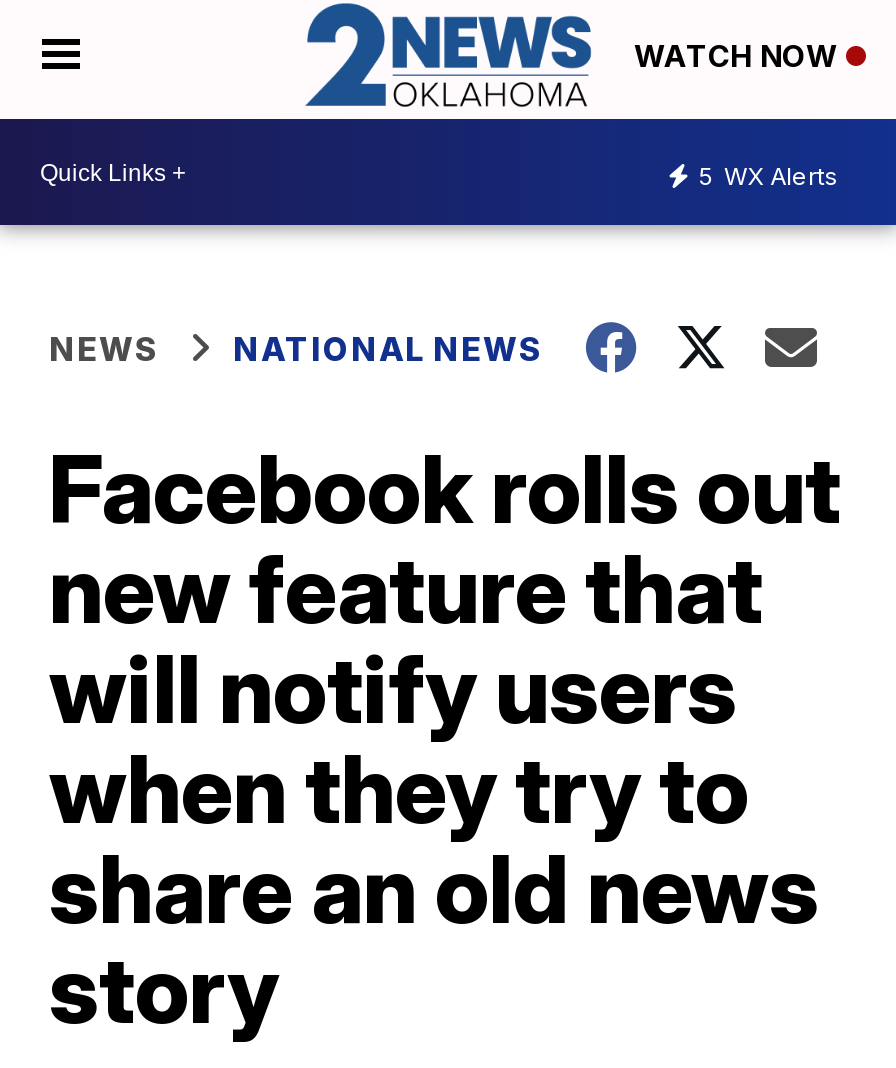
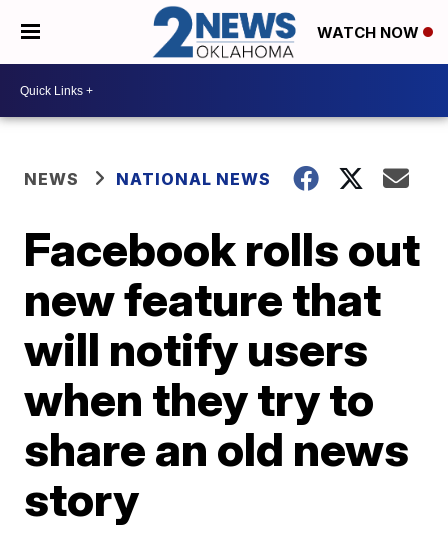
- 5 WX Alerts
